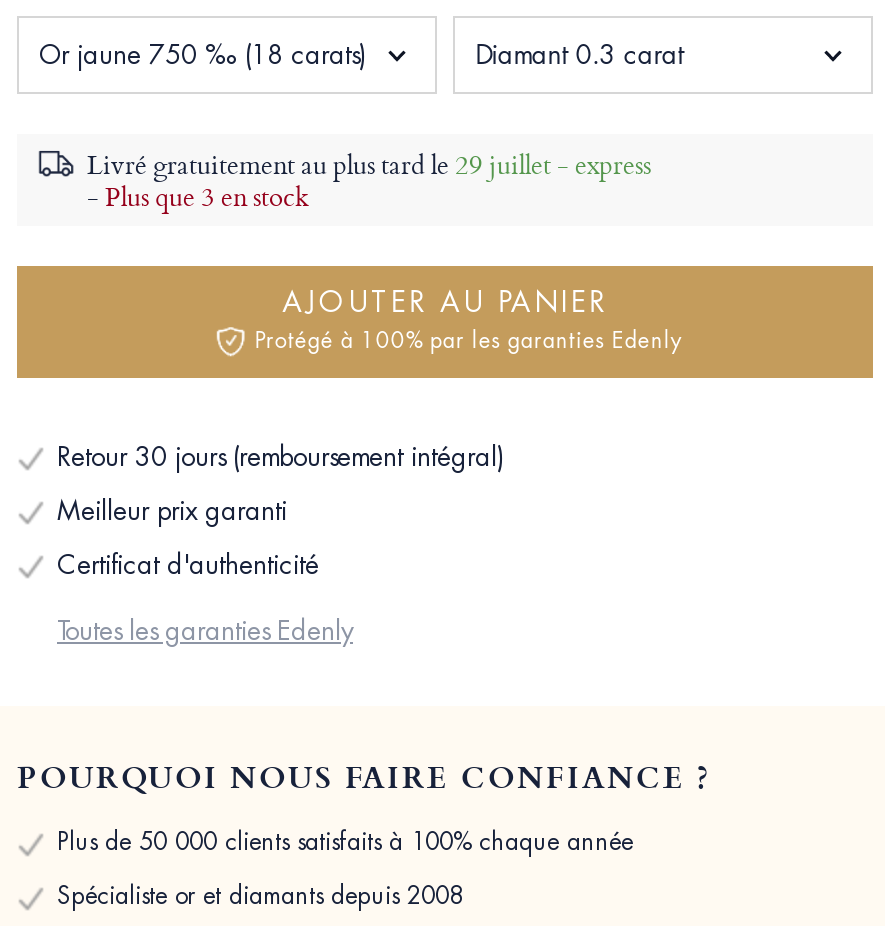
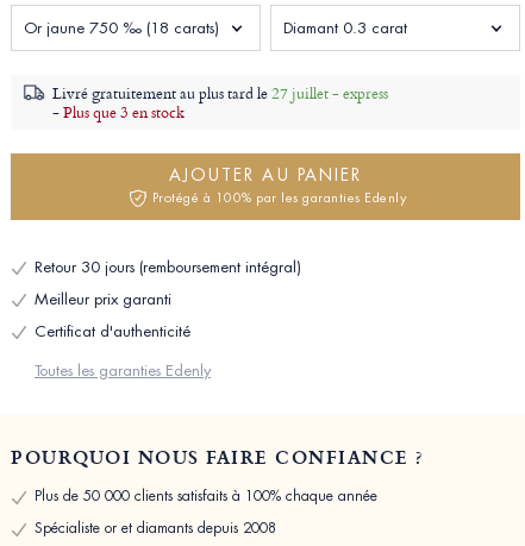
- Livré gratuitement au plus tard le 29 juillet - express
+ Livré gratuitement au plus tard le 27 juillet - express
